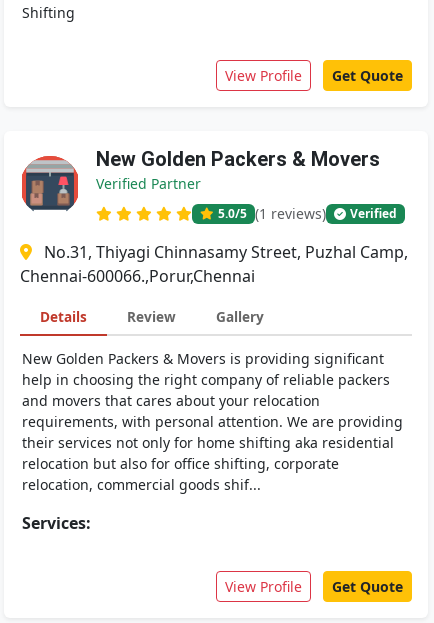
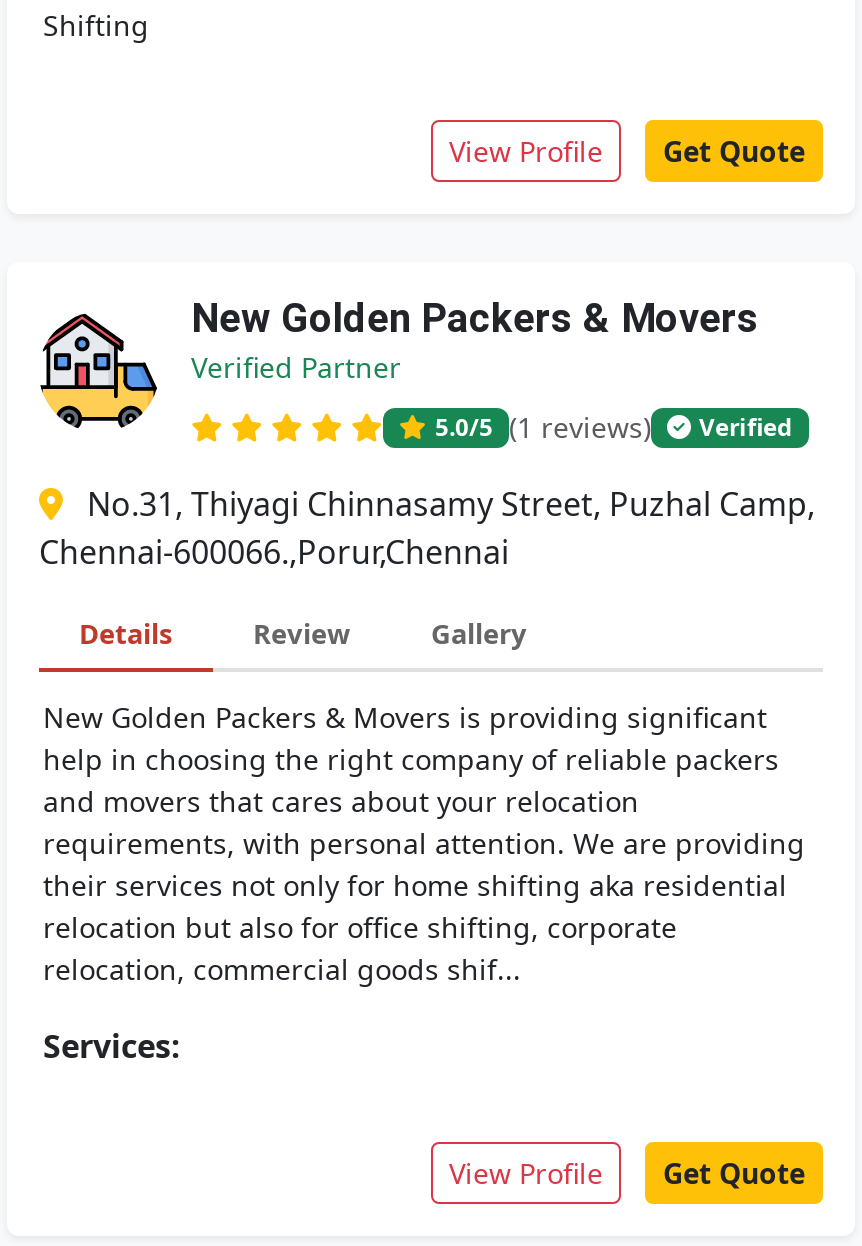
- [image]
+ [image]
